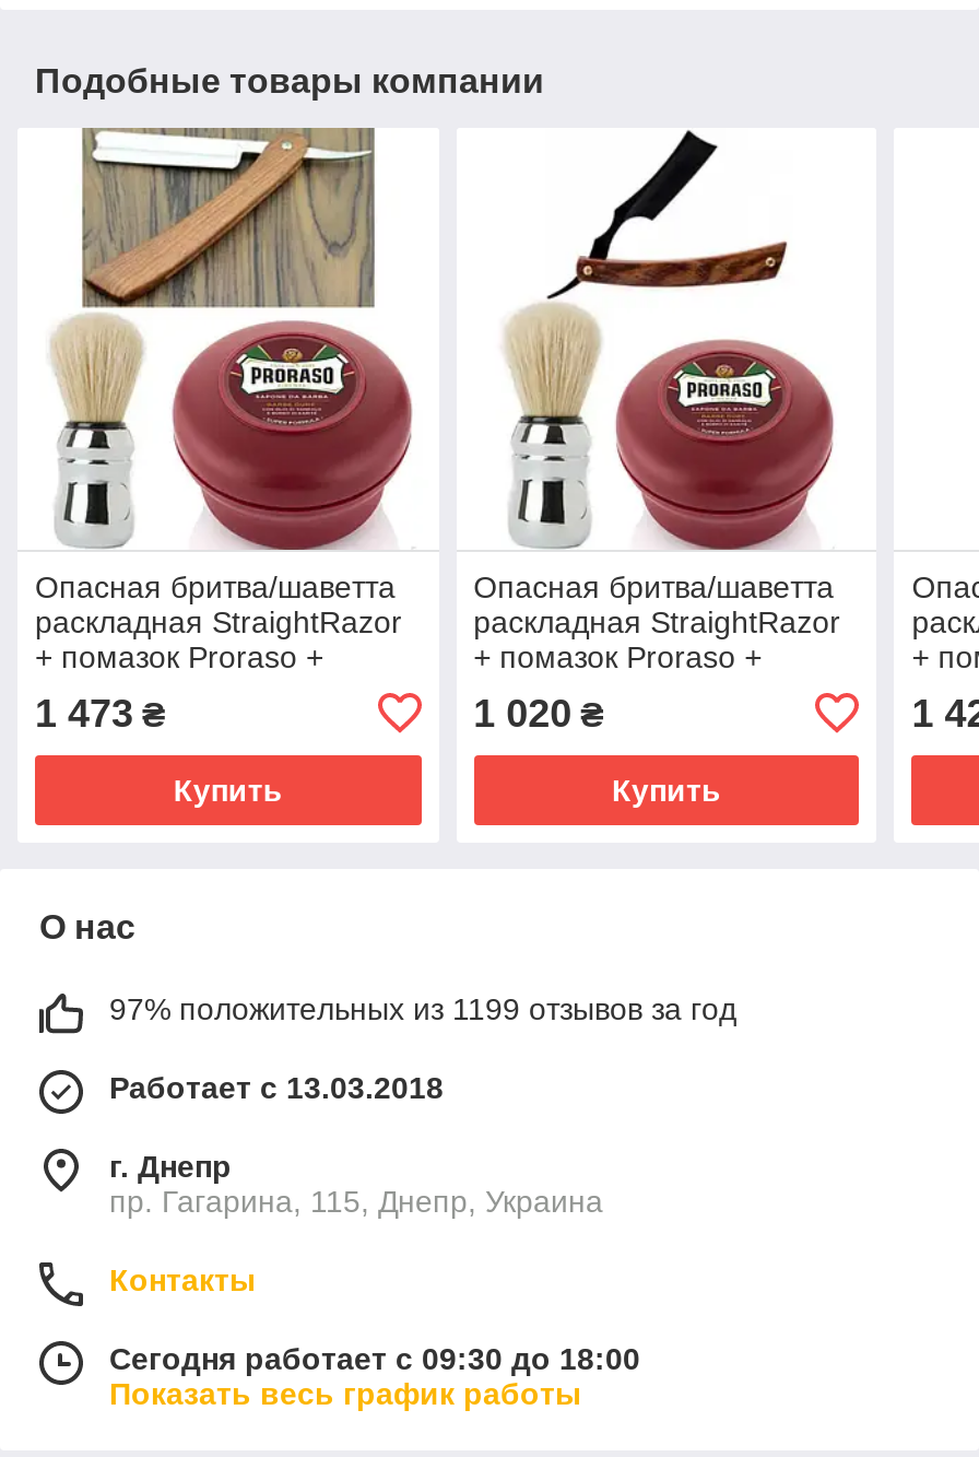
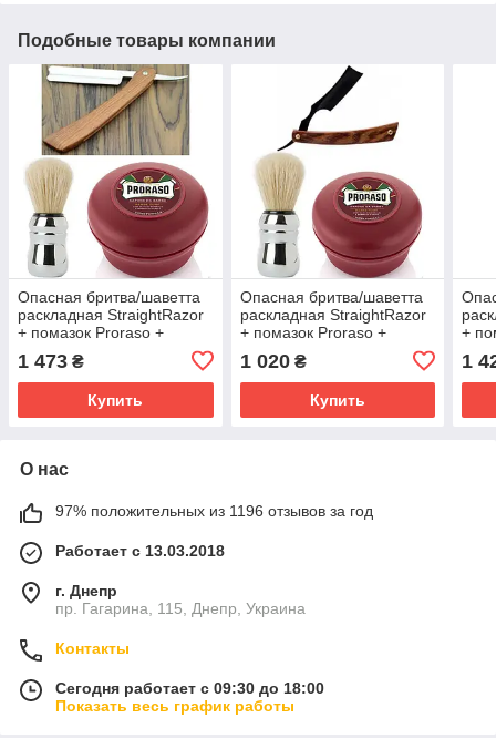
- 97% положительных из 1199 отзывов за год
+ 97% положительных из 1196 отзывов за год
